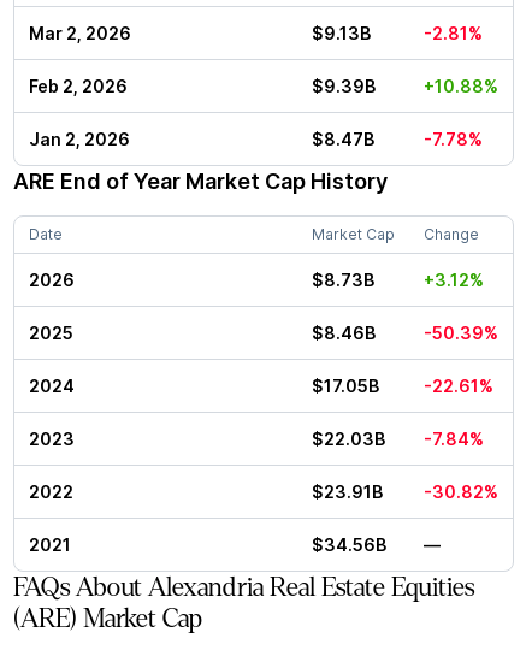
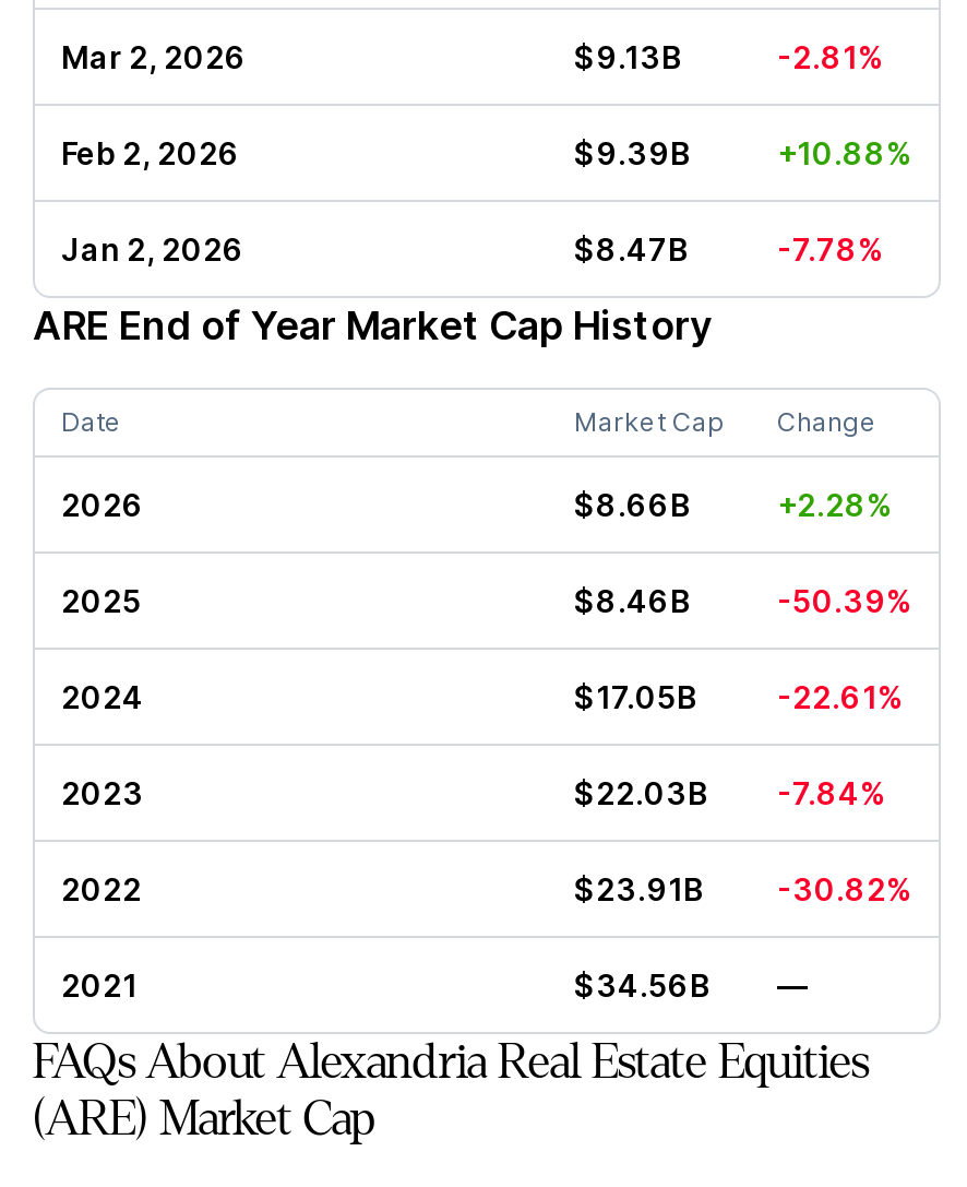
- $8.73B
- +3.12%
+ $8.66B
+ +2.28%
